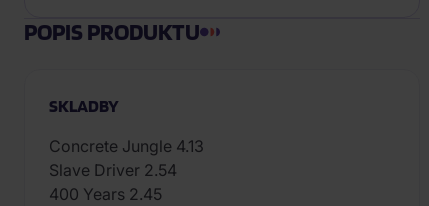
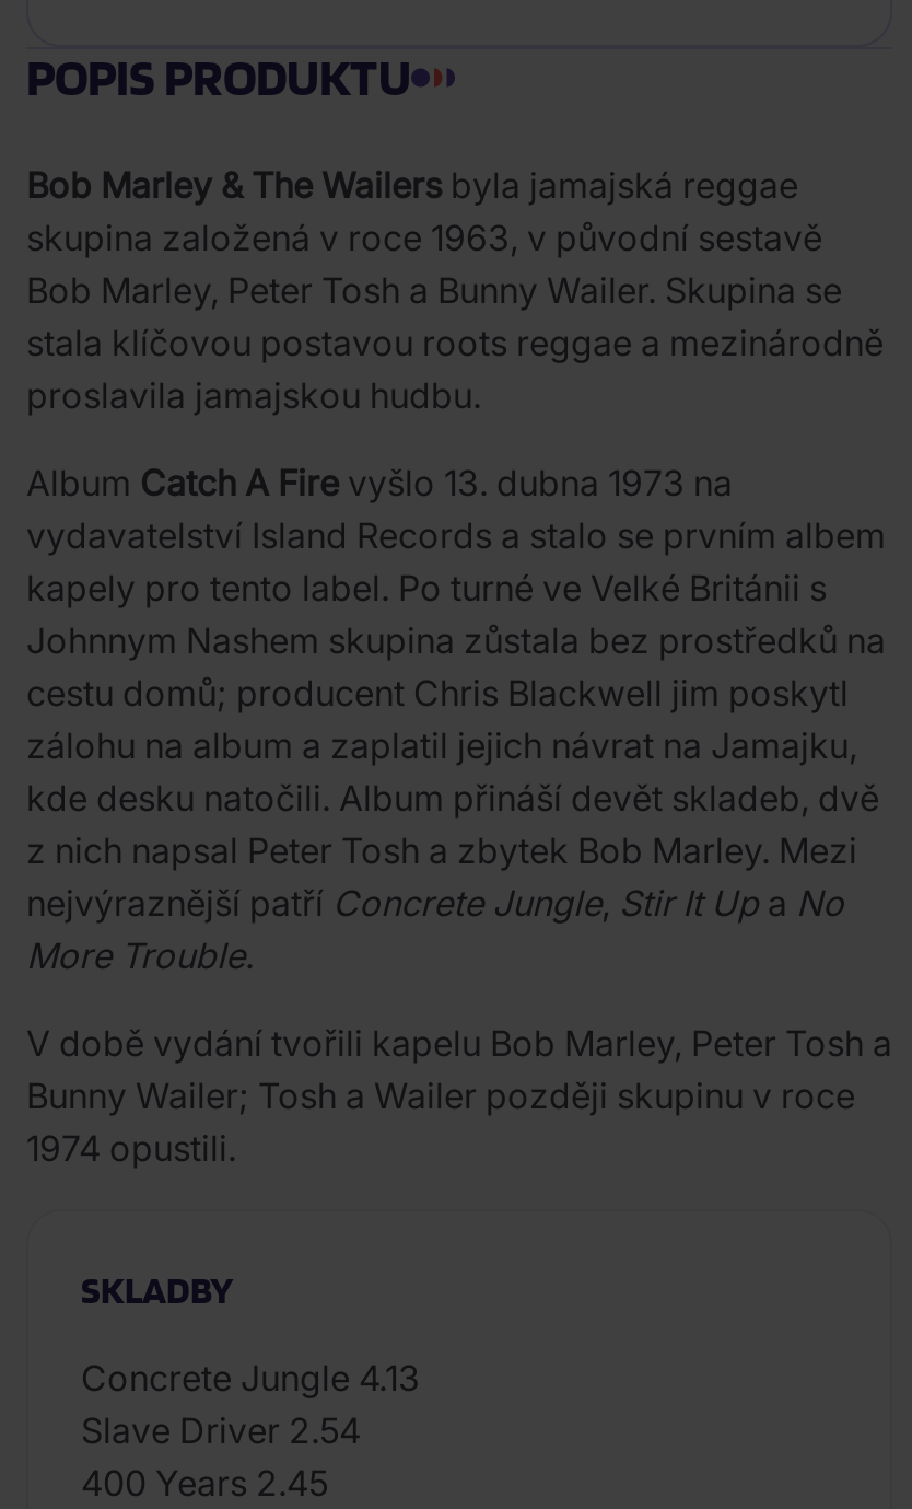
+ Bob Marley & The Wailers byla jamajská reggae
+ skupina založená v roce 1963, v původní sestavě
+ Bob Marley, Peter Tosh a Bunny Wailer. Skupina se
+ stala klíčovou postavou roots reggae a mezinárodně
+ proslavila jamajskou hudbu.
+ Album Catch A Fire vyšlo 13. dubna 1973 na
+ vydavatelství Island Records a stalo se prvním albem
+ kapely pro tento label. Po turné ve Velké Británii s
+ Johnnym Nashem skupina zůstala bez prostředků na
+ cestu domů; producent Chris Blackwell jim poskytl
+ zálohu na album a zaplatil jejich návrat na Jamajku,
+ kde desku natočili. Album přináší devět skladeb, dvě
+ z nich napsal Peter Tosh a zbytek Bob Marley. Mezi
+ nejvýraznější patří Concrete Jungle, Stir It Up a No
+ More Trouble.
+ V době vydání tvořili kapelu Bob Marley, Peter Tosh a
+ Bunny Wailer; Tosh a Wailer později skupinu v roce
+ 1974 opustili.
